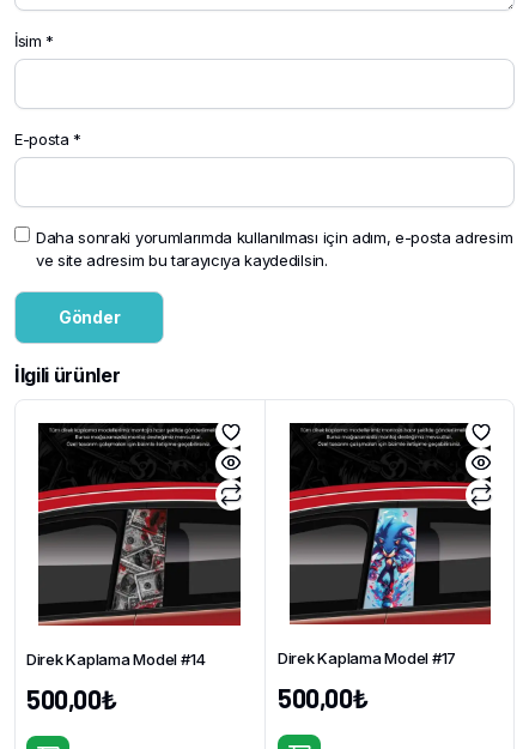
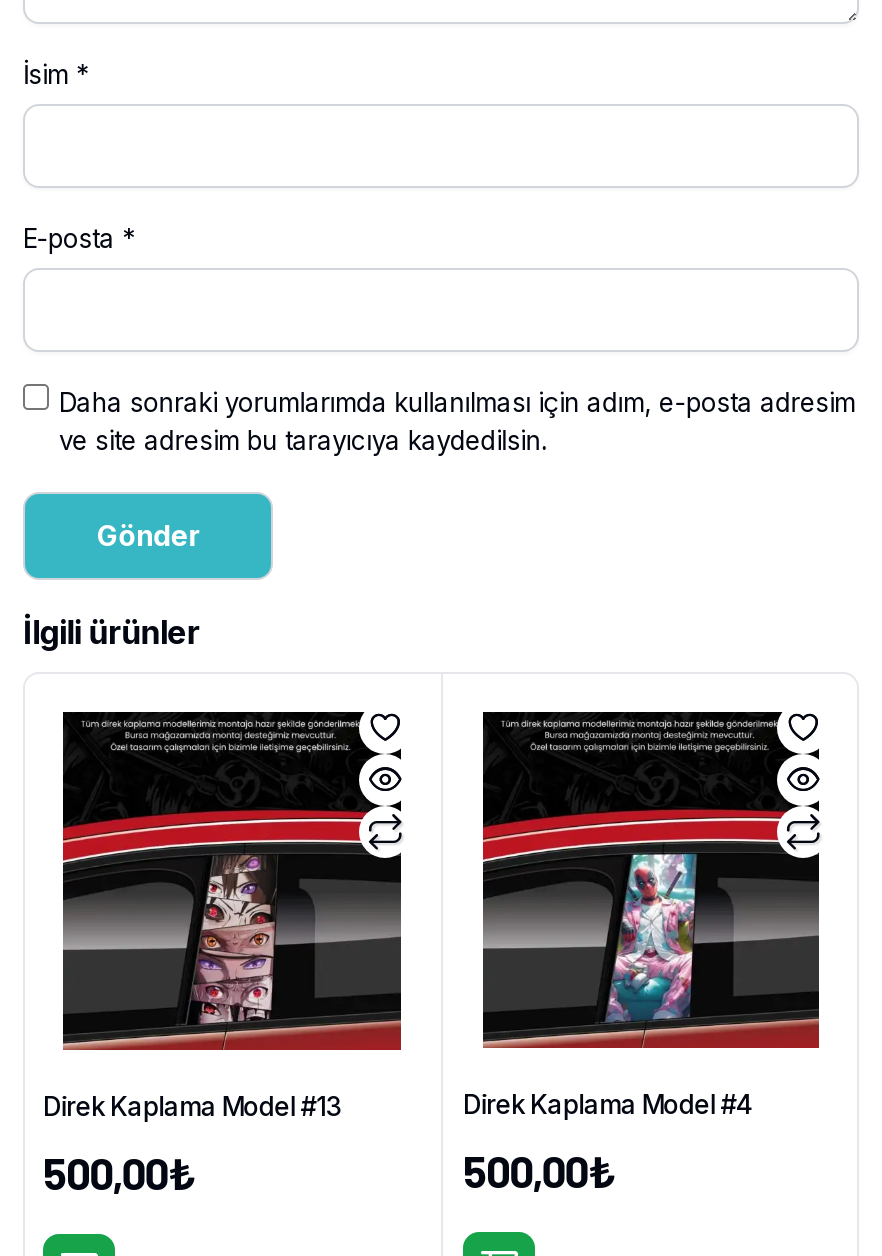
- [image]
- Direk Kaplama Model #14
+ [image]
+ Direk Kaplama Model #13

- [image]
- Direk Kaplama Model #17
+ [image]
+ Direk Kaplama Model #4
